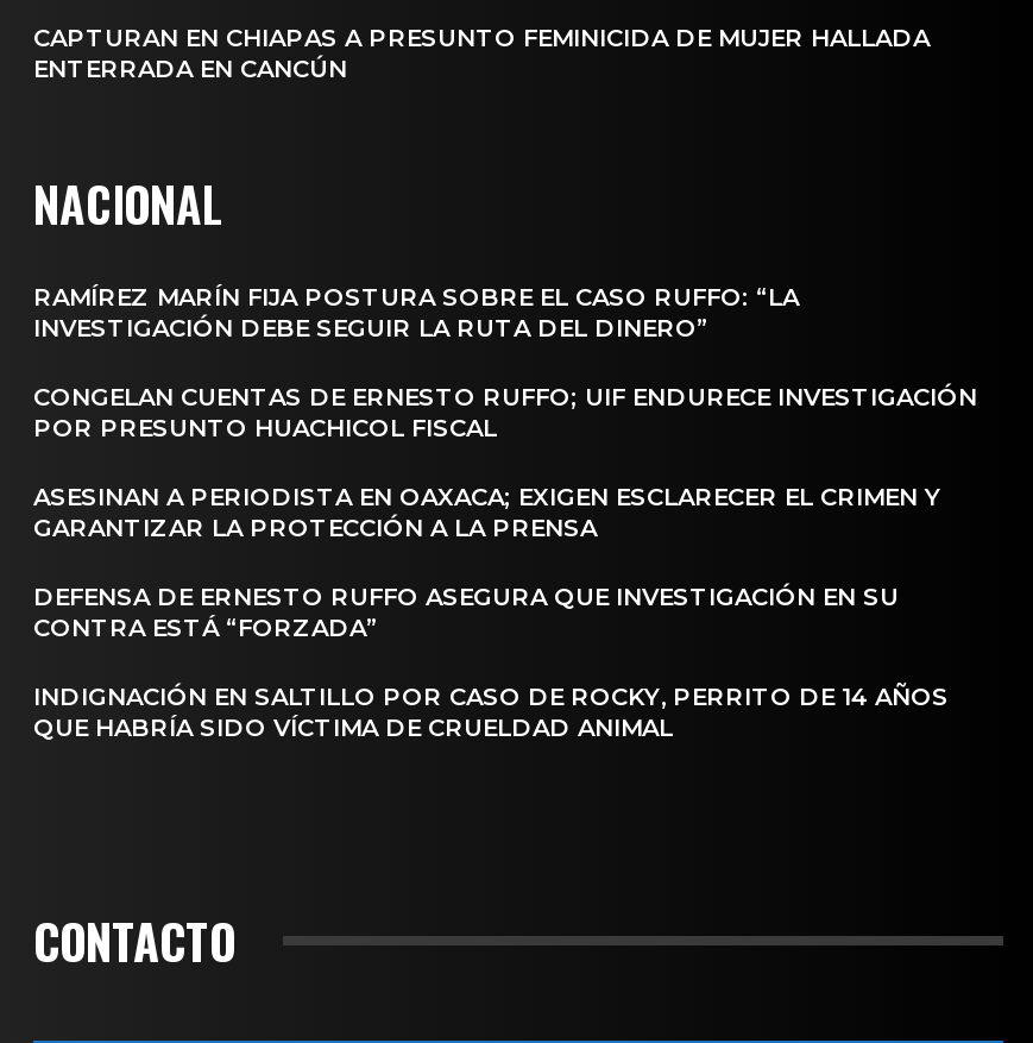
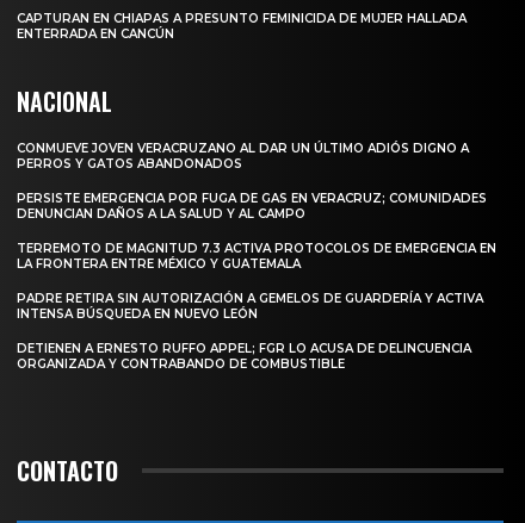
- RAMÍREZ MARÍN FIJA POSTURA SOBRE EL CASO RUFFO: “LA
- INVESTIGACIÓN DEBE SEGUIR LA RUTA DEL DINERO”
+ CONMUEVE JOVEN VERACRUZANO AL DAR UN ÚLTIMO ADIÓS DIGNO A
+ PERROS Y GATOS ABANDONADOS

- CONGELAN CUENTAS DE ERNESTO RUFFO; UIF ENDURECE INVESTIGACIÓN
- POR PRESUNTO HUACHICOL FISCAL
+ PERSISTE EMERGENCIA POR FUGA DE GAS EN VERACRUZ; COMUNIDADES
+ DENUNCIAN DAÑOS A LA SALUD Y AL CAMPO

- ASESINAN A PERIODISTA EN OAXACA; EXIGEN ESCLARECER EL CRIMEN Y
- GARANTIZAR LA PROTECCIÓN A LA PRENSA
+ TERREMOTO DE MAGNITUD 7.3 ACTIVA PROTOCOLOS DE EMERGENCIA EN
+ LA FRONTERA ENTRE MÉXICO Y GUATEMALA

- DEFENSA DE ERNESTO RUFFO ASEGURA QUE INVESTIGACIÓN EN SU
- CONTRA ESTÁ “FORZADA”
+ PADRE RETIRA SIN AUTORIZACIÓN A GEMELOS DE GUARDERÍA Y ACTIVA
+ INTENSA BÚSQUEDA EN NUEVO LEÓN

- INDIGNACIÓN EN SALTILLO POR CASO DE ROCKY, PERRITO DE 14 AÑOS
- QUE HABRÍA SIDO VÍCTIMA DE CRUELDAD ANIMAL
+ DETIENEN A ERNESTO RUFFO APPEL; FGR LO ACUSA DE DELINCUENCIA
+ ORGANIZADA Y CONTRABANDO DE COMBUSTIBLE
